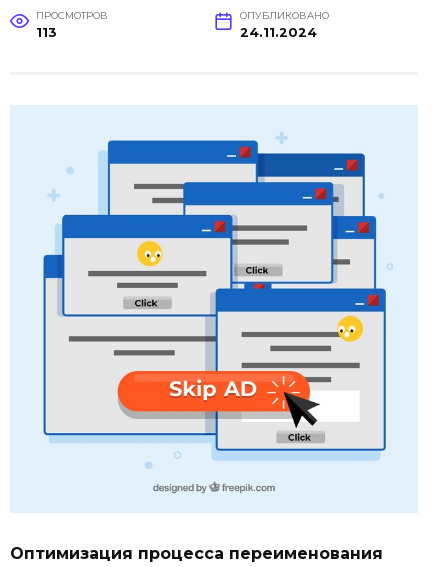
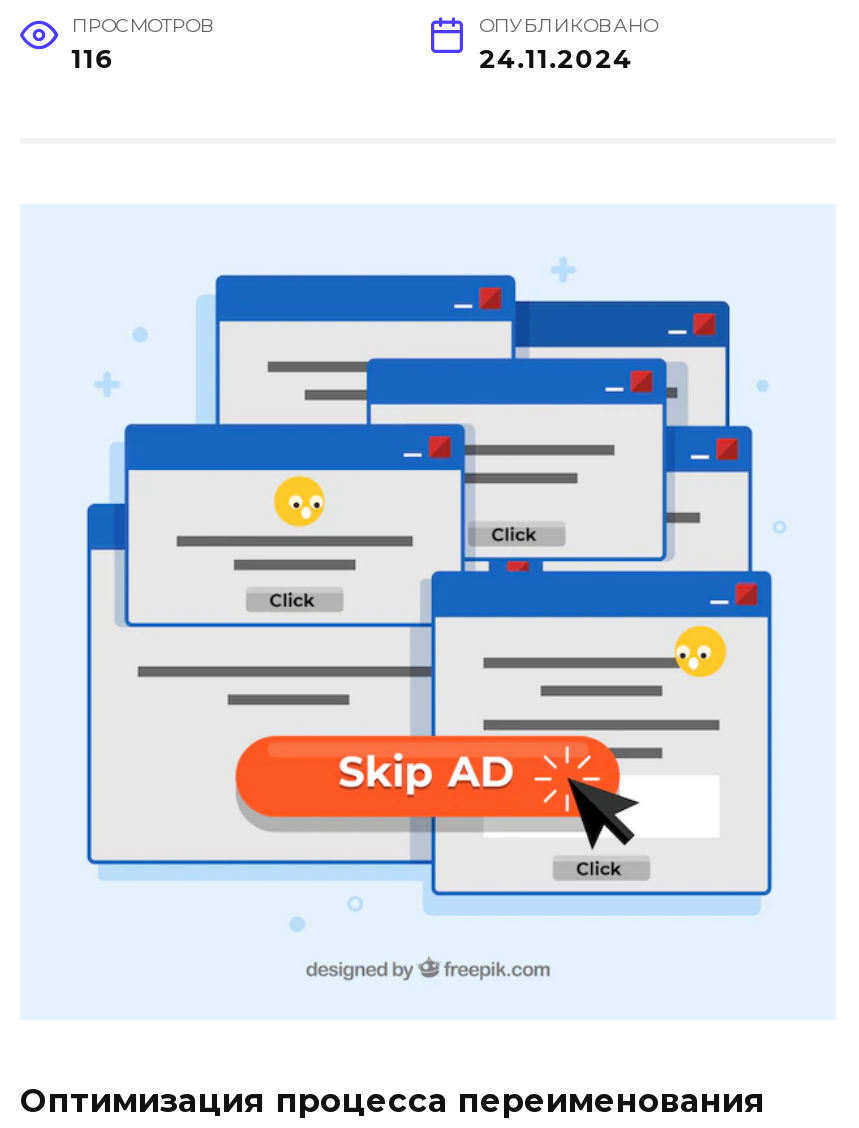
- 113
+ 116
